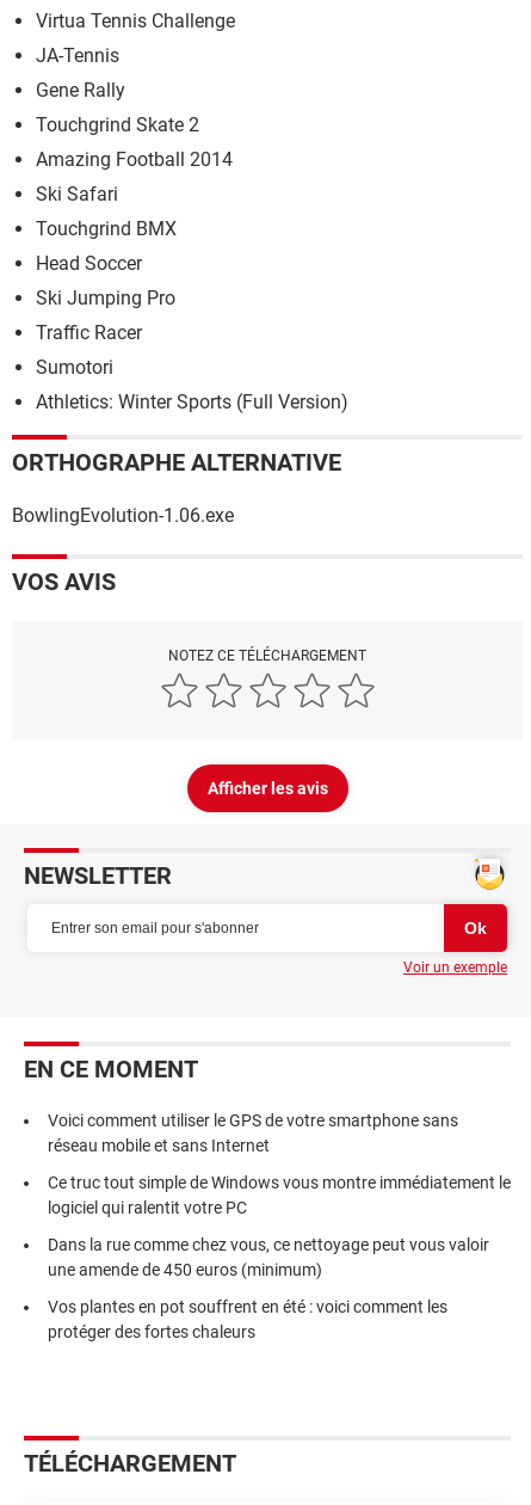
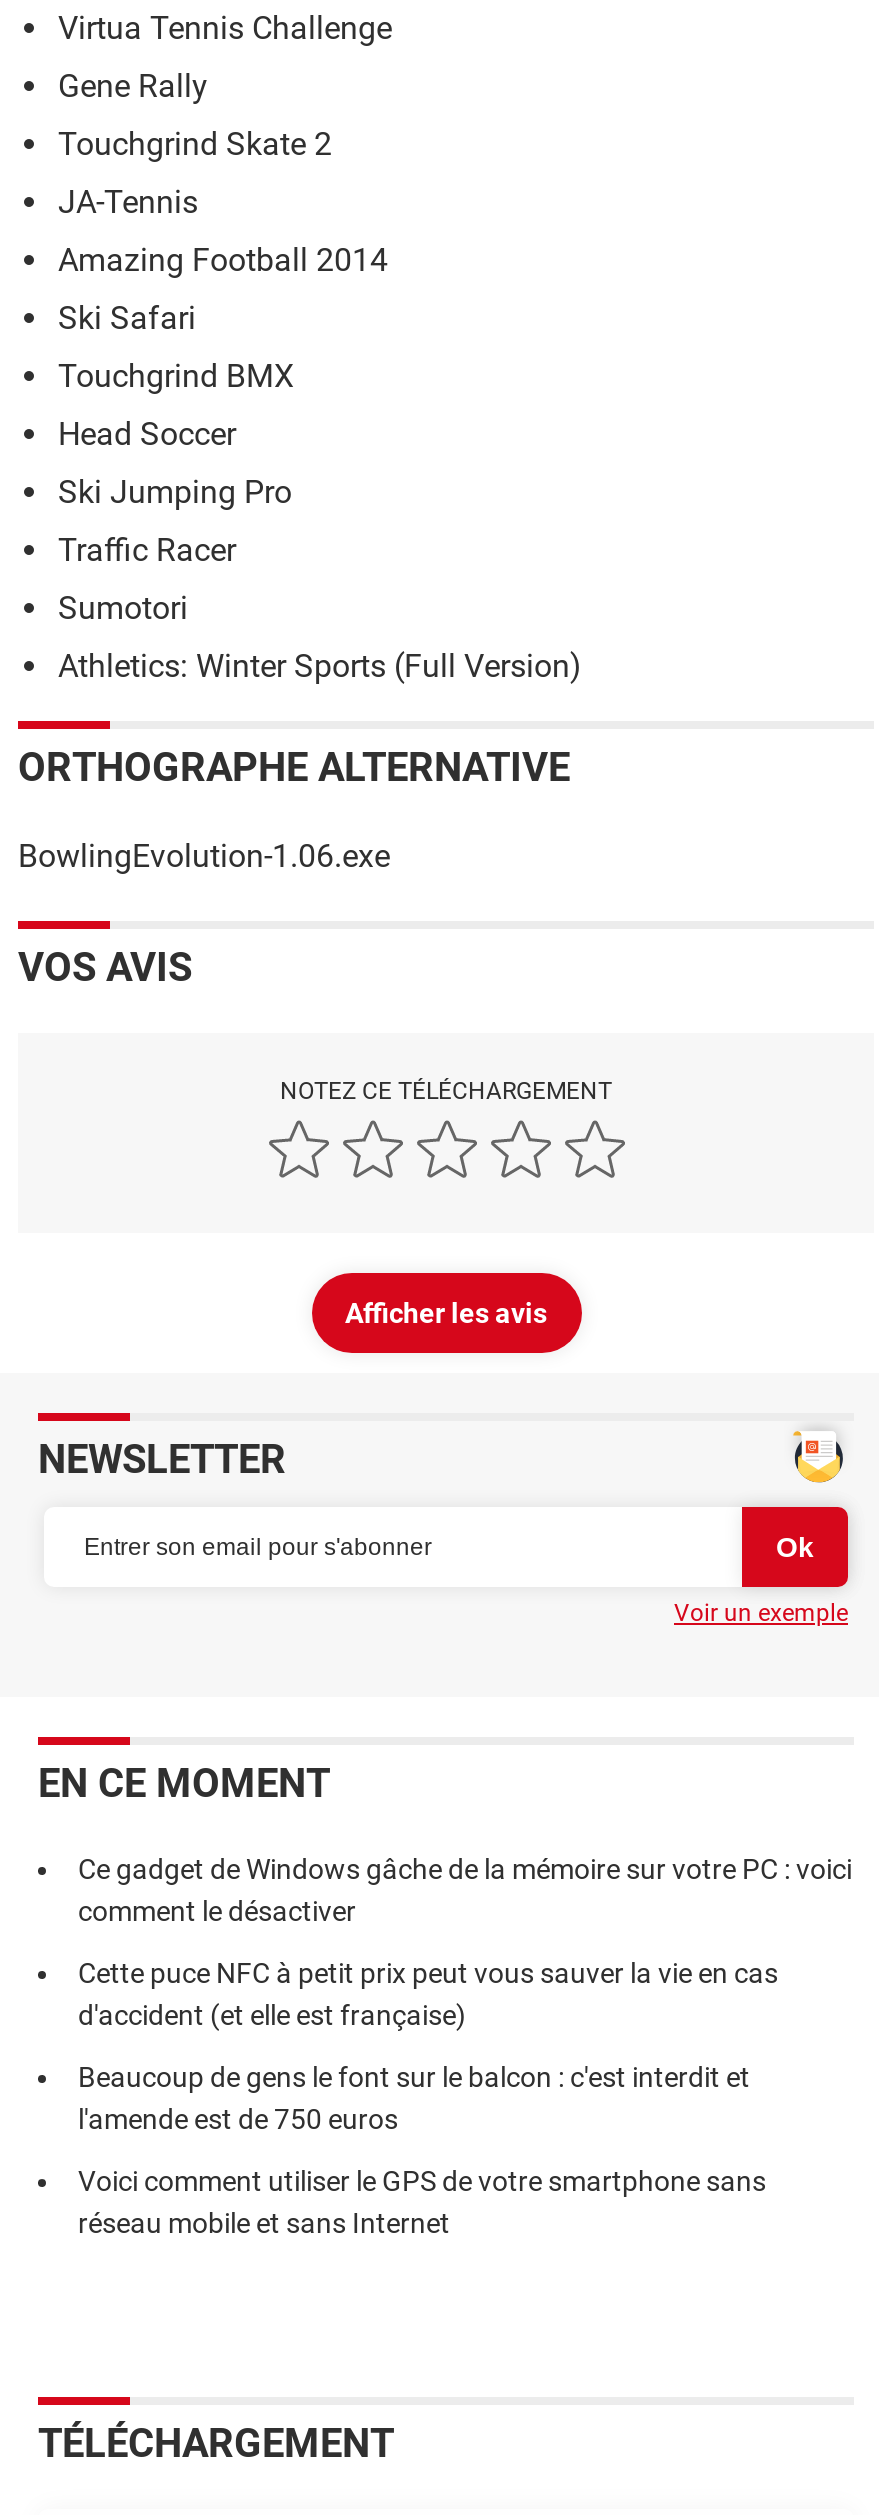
moved down: JA-Tennis

moved up: Gene Rally | Touchgrind Skate 2

+ Ce gadget de Windows gâche de la mémoire sur votre PC : voici
+ comment le désactiver
+ Cette puce NFC à petit prix peut vous sauver la vie en cas
+ d'accident (et elle est française)
+ Beaucoup de gens le font sur le balcon : c'est interdit et
+ l'amende est de 750 euros

moved down: Voici comment utiliser le GPS de votre smartphone sans | réseau mobile et sans Internet

- Ce truc tout simple de Windows vous montre immédiatement le
- logiciel qui ralentit votre PC
- Dans la rue comme chez vous, ce nettoyage peut vous valoir
- une amende de 450 euros (minimum)
- Vos plantes en pot souffrent en été : voici comment les
- protéger des fortes chaleurs
